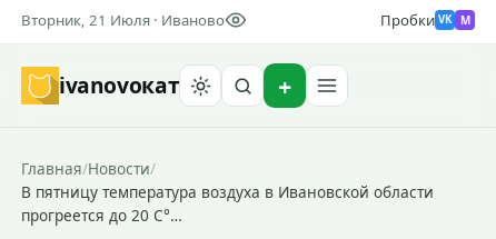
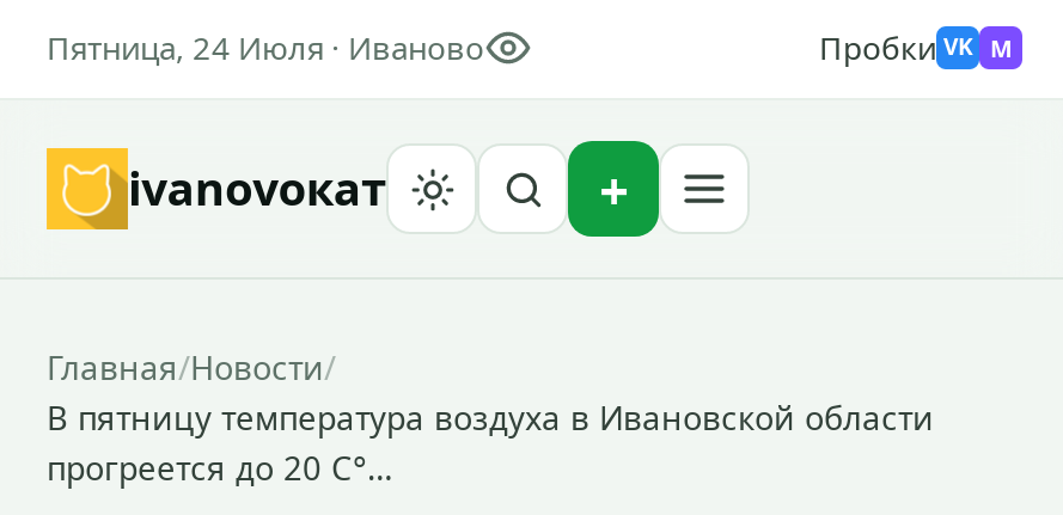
- Вторник, 21 Июля · Иваново
+ Пятница, 24 Июля · Иваново
